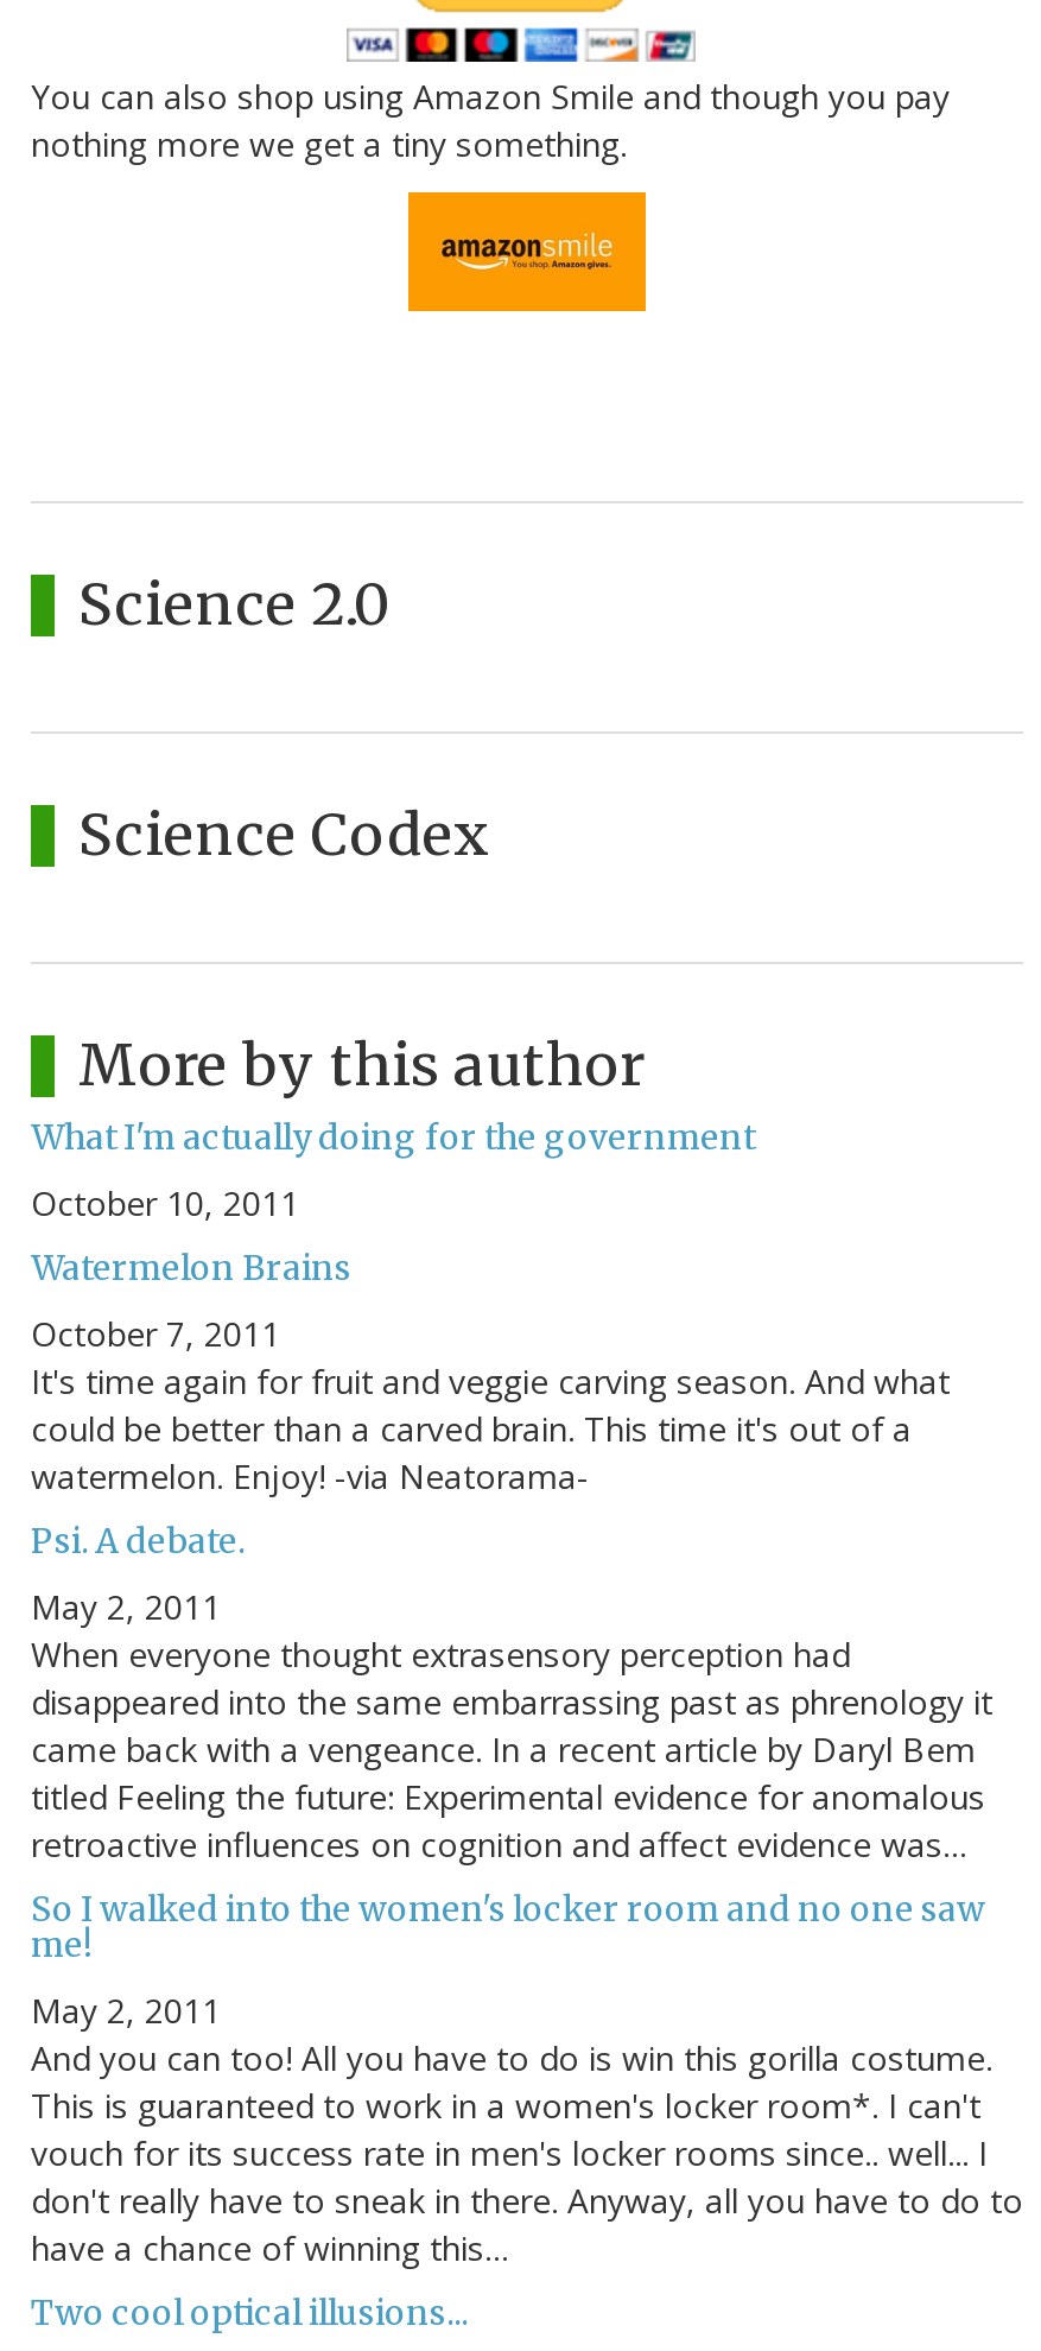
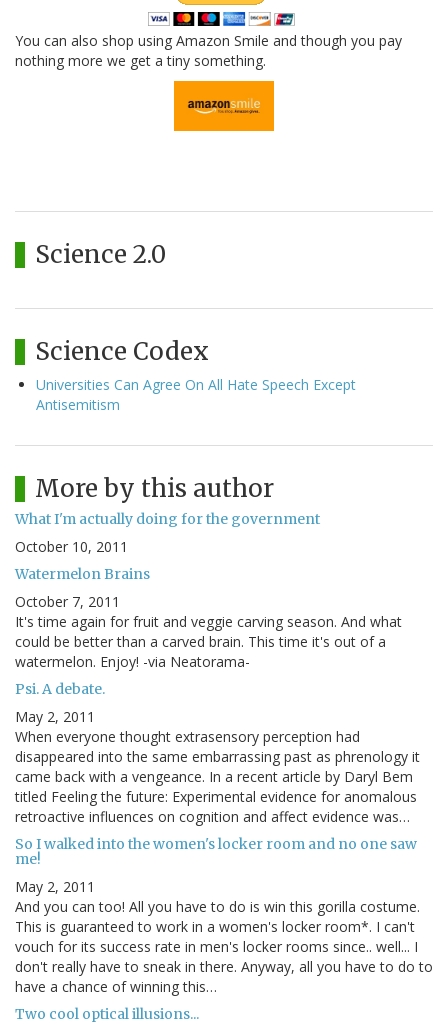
+ Universities Can Agree On All Hate Speech Except
+ Antisemitism
